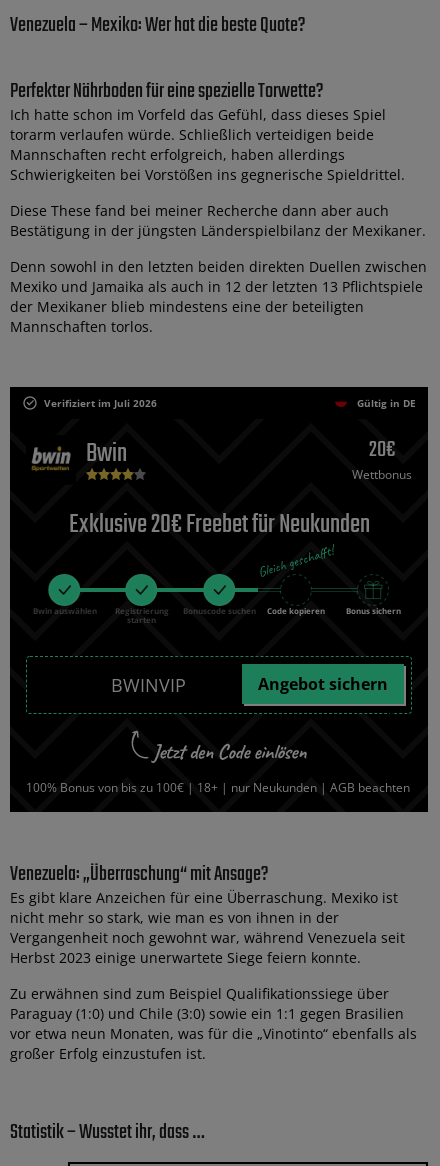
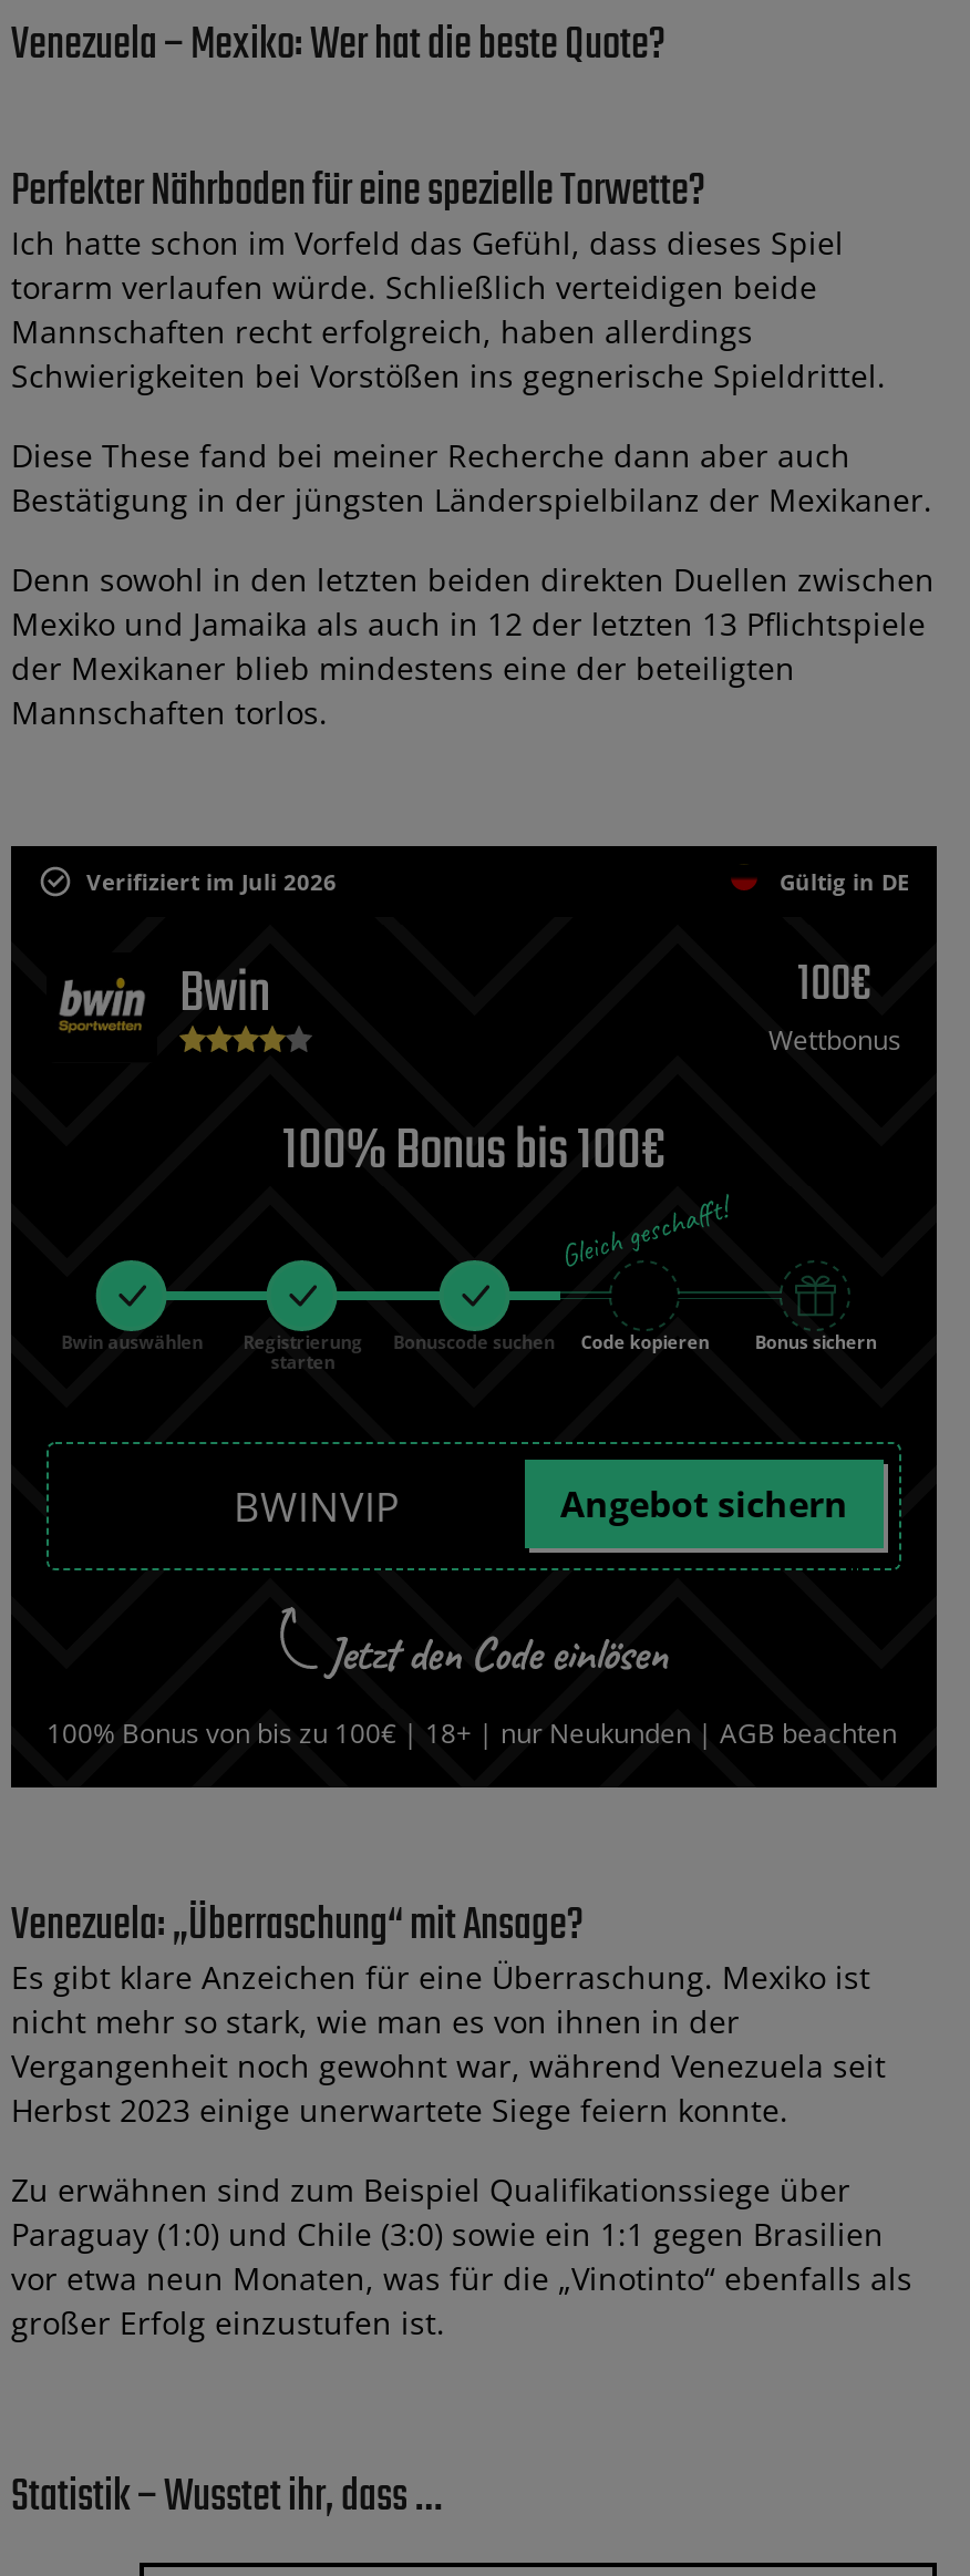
- 20€
+ 100€

- Exklusive 20€ Freebet für Neukunden
+ 100% Bonus bis 100€
